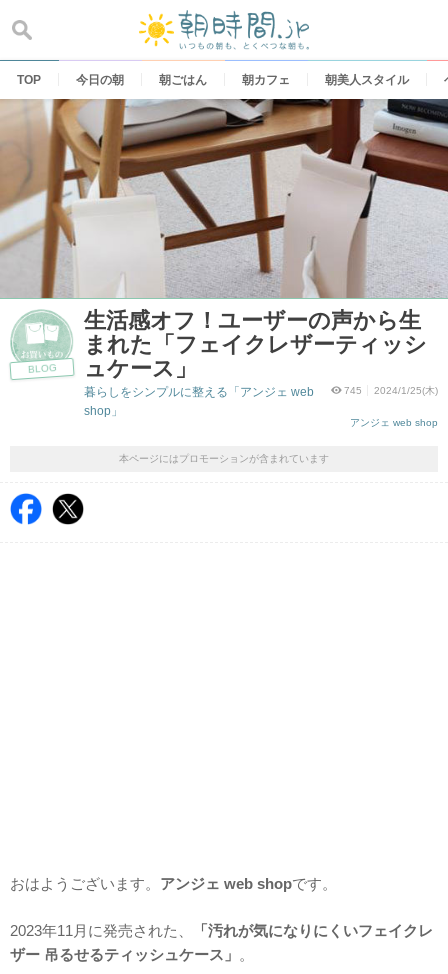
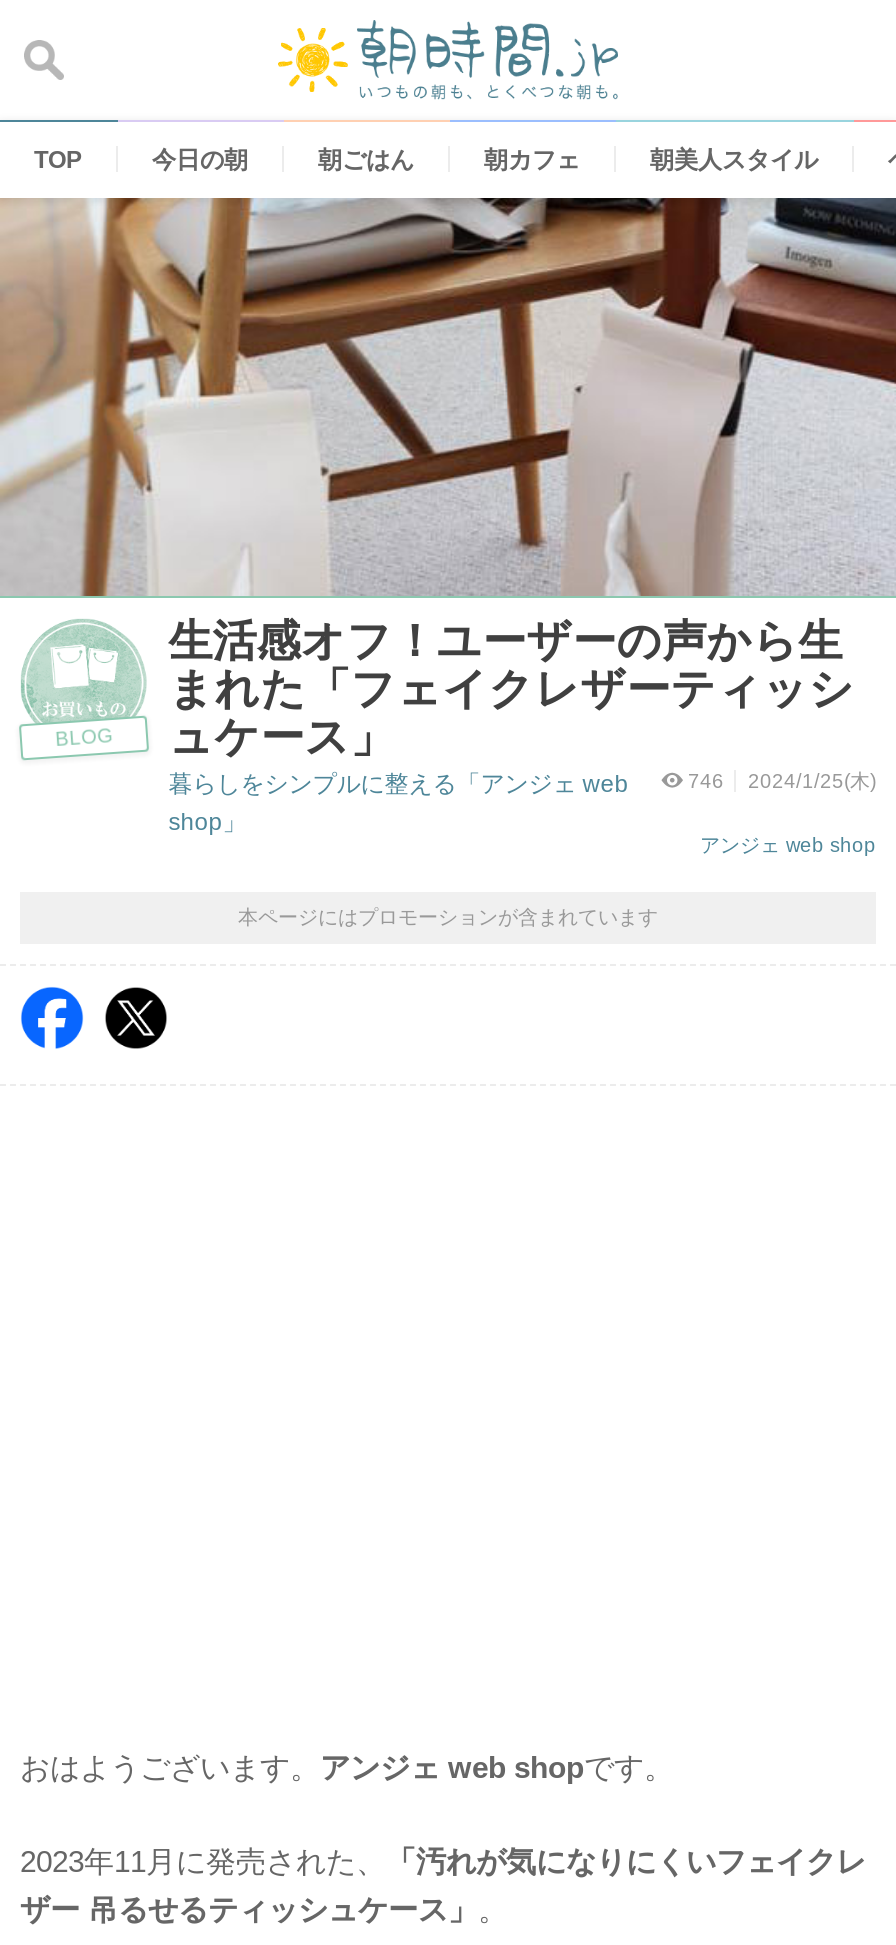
- 745 2024/1/25(木)
+ 746 2024/1/25(木)
